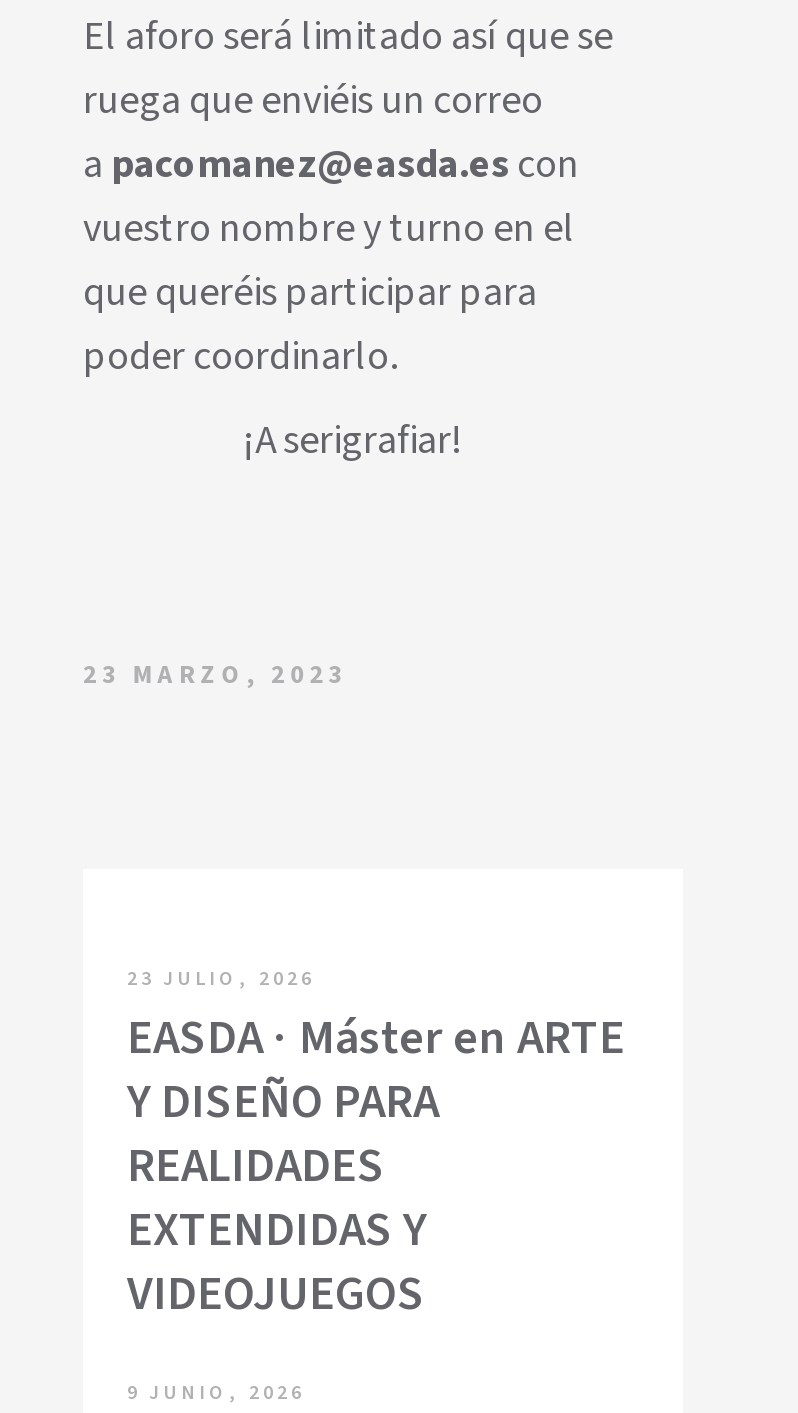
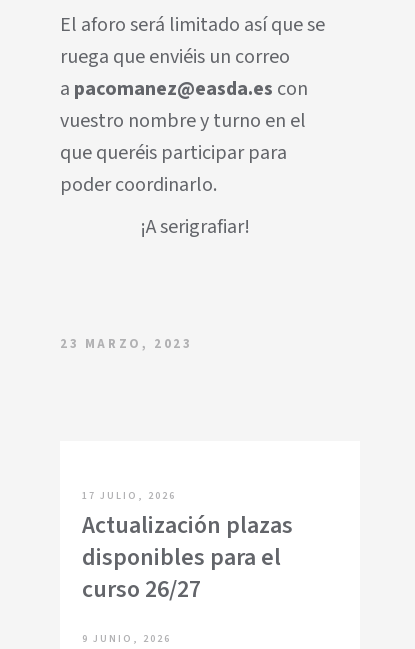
- 23 JULIO, 2026
- EASDA · Máster en ARTE
- Y DISEÑO PARA
- REALIDADES
- EXTENDIDAS Y
- VIDEOJUEGOS
+ 17 JULIO, 2026
+ Actualización plazas
+ disponibles para el
+ curso 26/27
